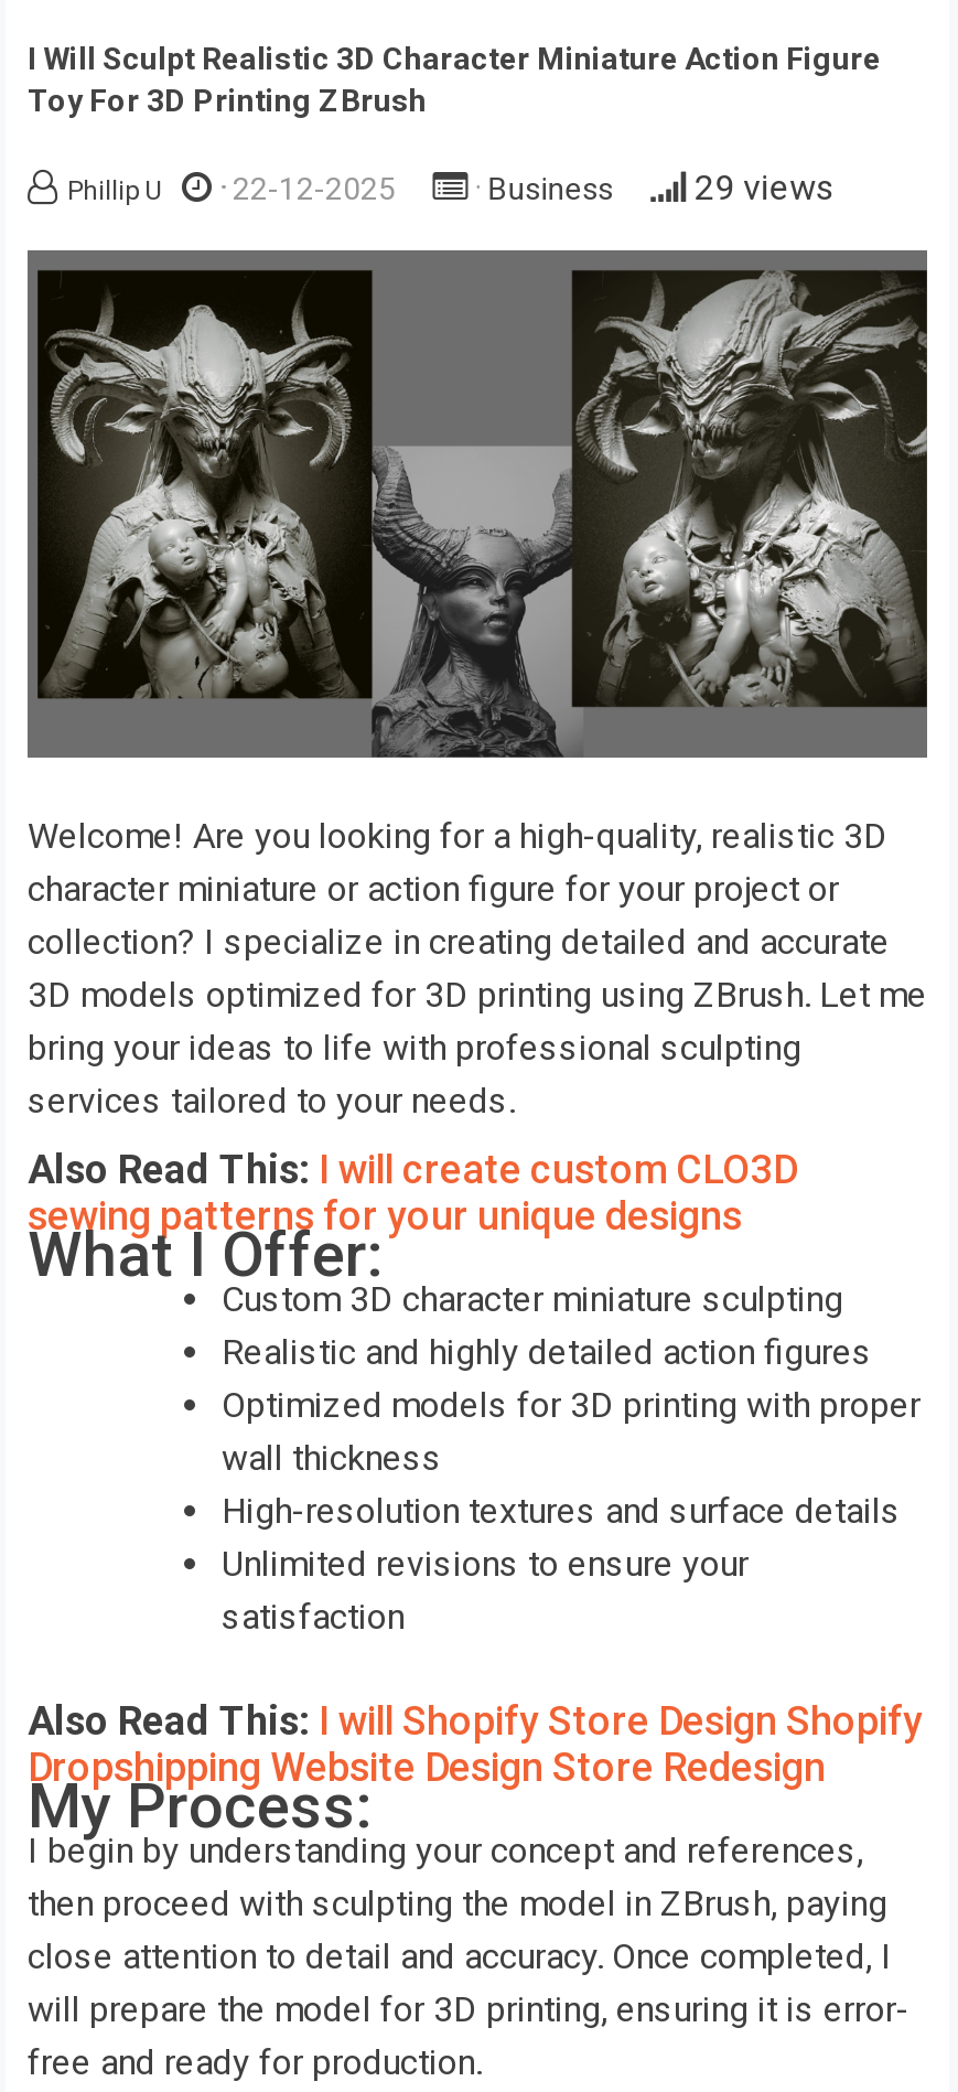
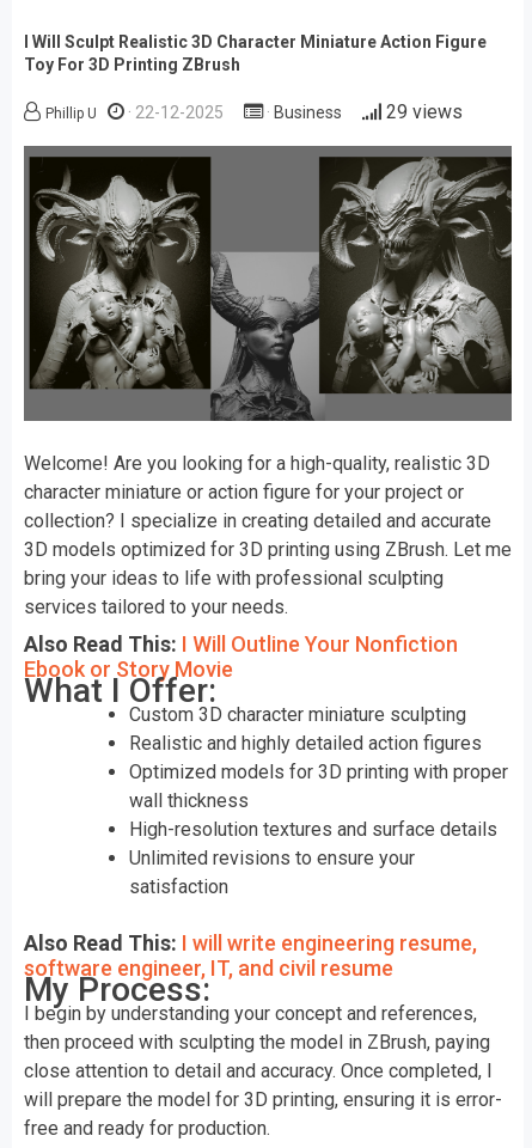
- Also Read This: I will create custom CLO3D
- sewing patterns for your unique designs
+ Also Read This: I Will Outline Your Nonfiction
+ Ebook or Story Movie

- Also Read This: I will Shopify Store Design Shopify
- Dropshipping Website Design Store Redesign
+ Also Read This: I will write engineering resume,
+ software engineer, IT, and civil resume
